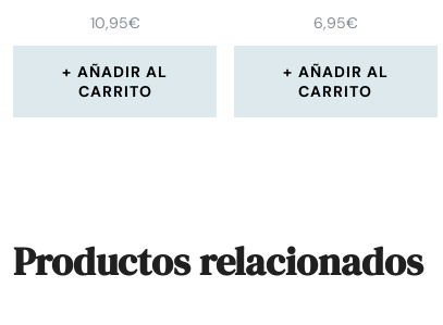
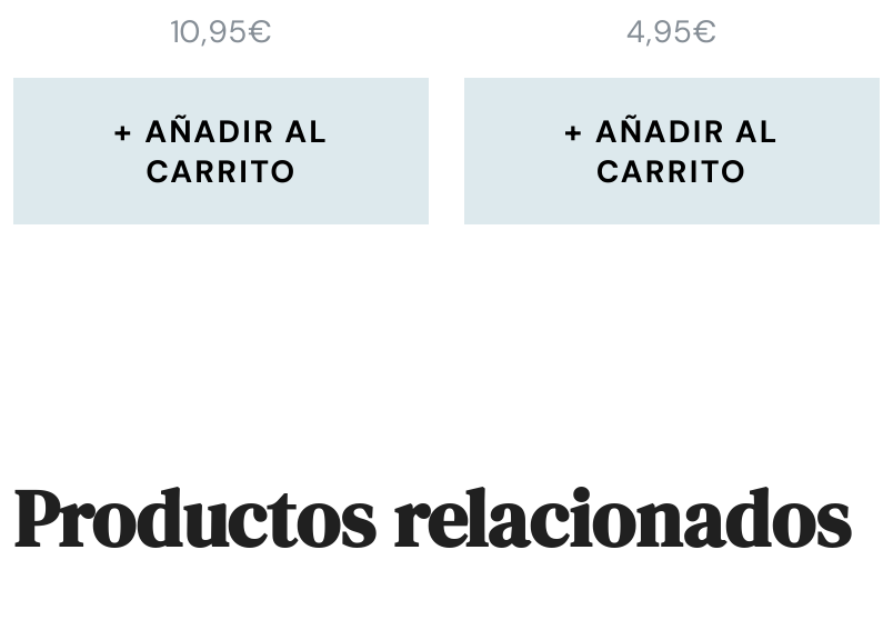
- 6,95€
+ 4,95€
